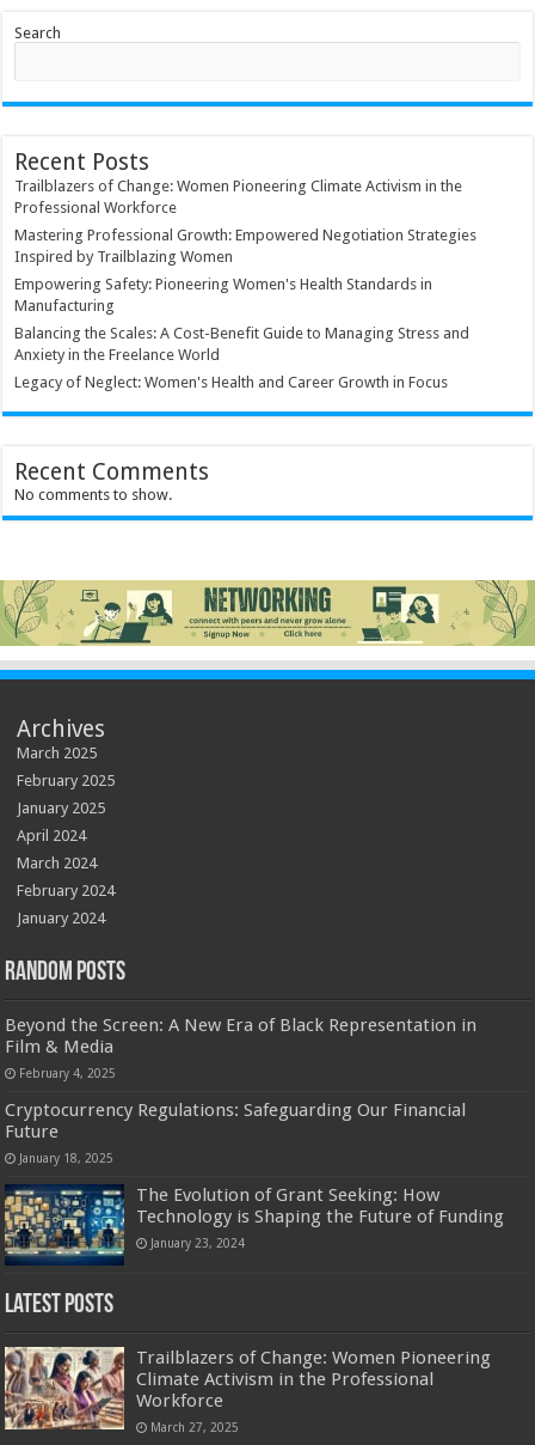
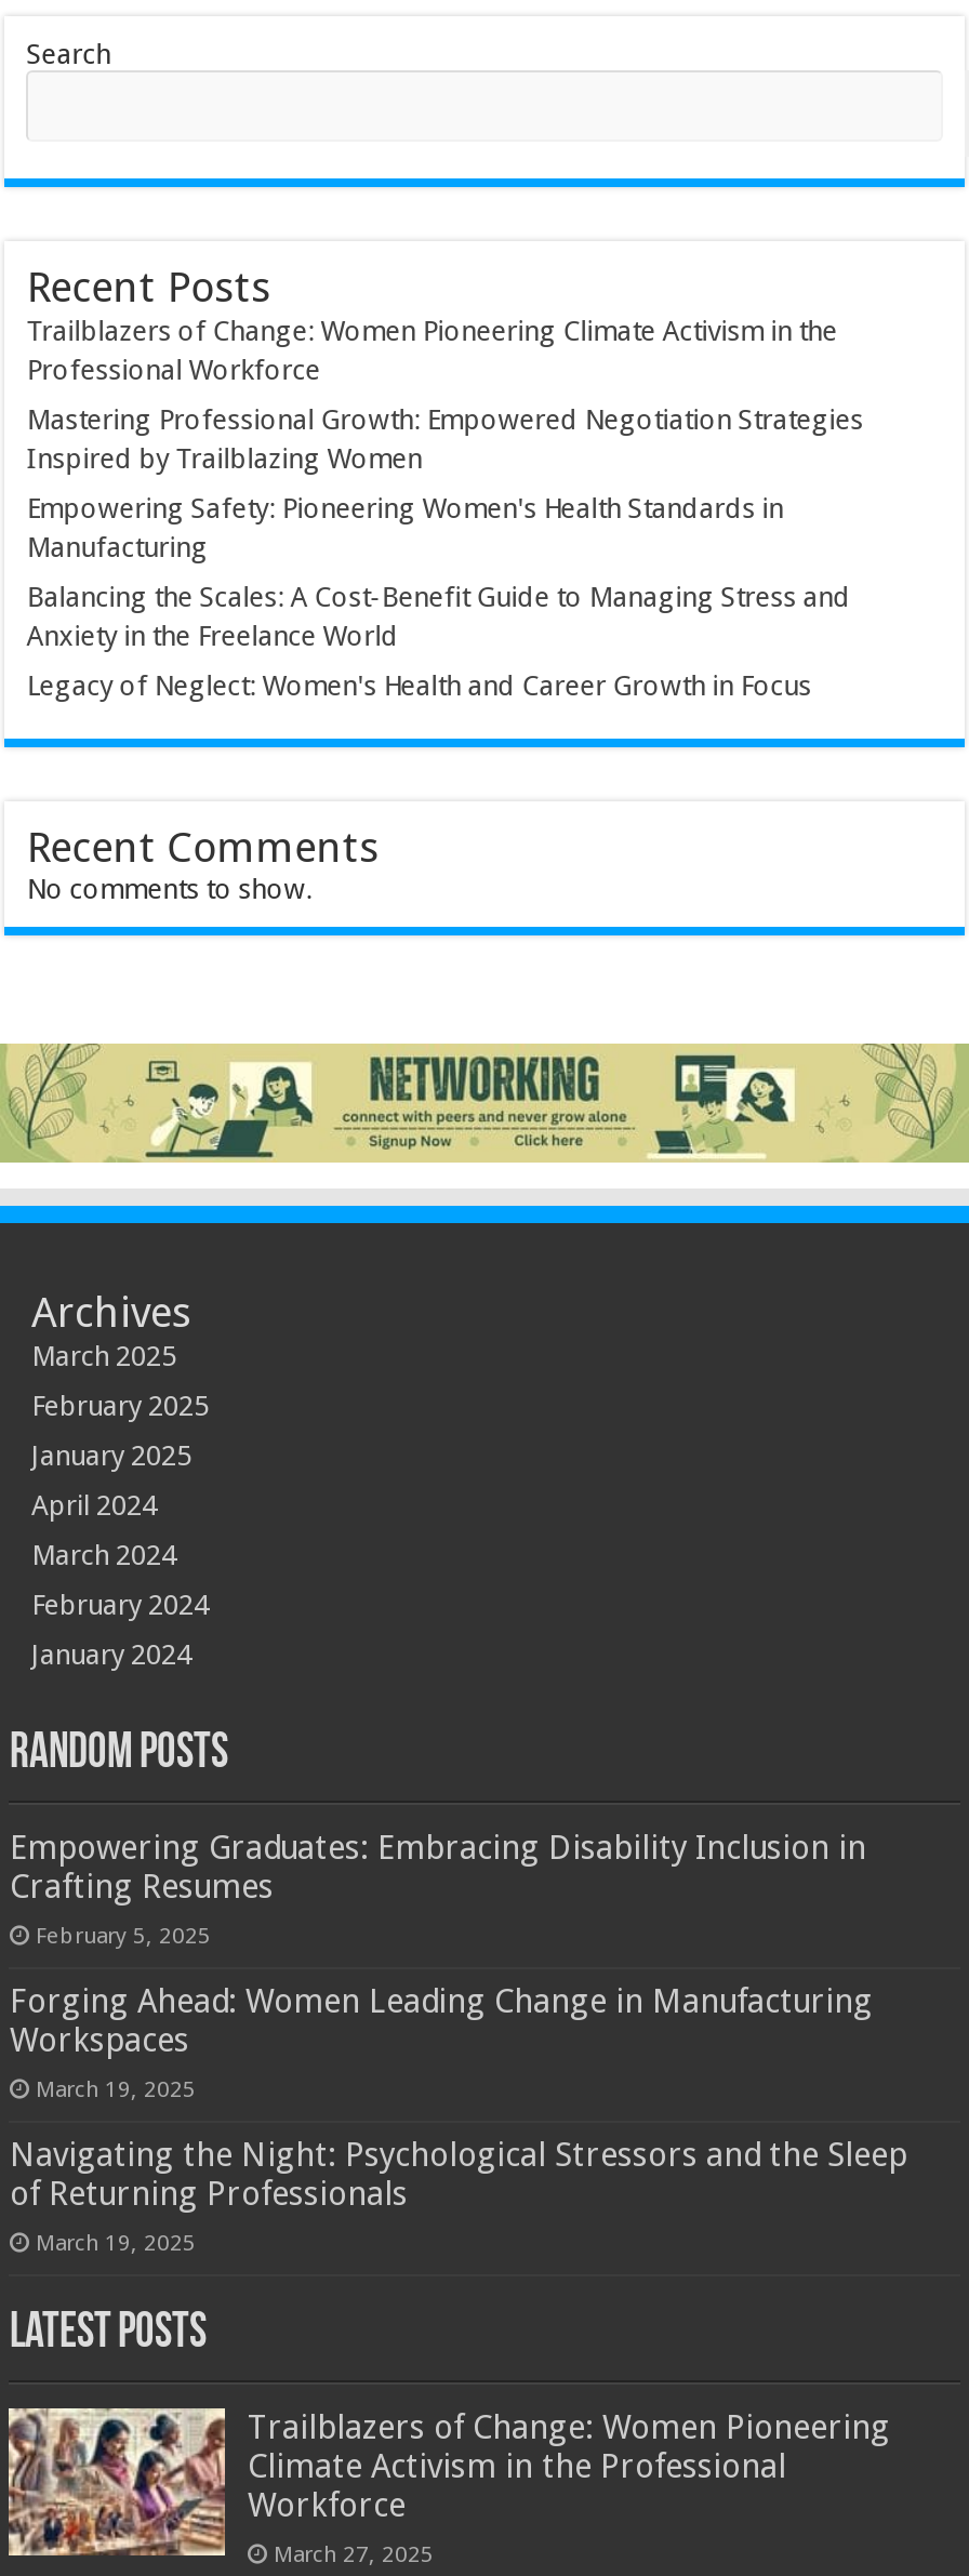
- Beyond the Screen: A New Era of Black Representation in
- Film & Media
- February 4, 2025
+ Empowering Graduates: Embracing Disability Inclusion in
+ Crafting Resumes
+ February 5, 2025

- Cryptocurrency Regulations: Safeguarding Our Financial
- Future
- January 18, 2025
+ Forging Ahead: Women Leading Change in Manufacturing
+ Workspaces
+ March 19, 2025

- The Evolution of Grant Seeking: How
- Technology is Shaping the Future of Funding
- January 23, 2024
+ Navigating the Night: Psychological Stressors and the Sleep
+ of Returning Professionals
+ March 19, 2025
